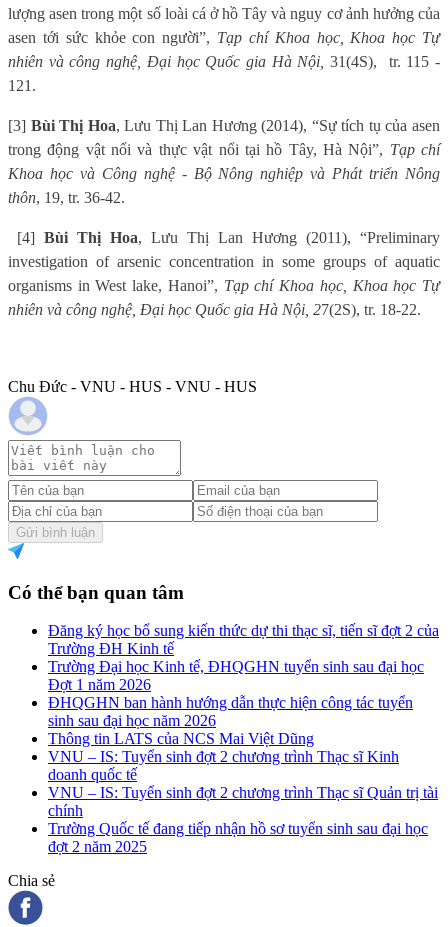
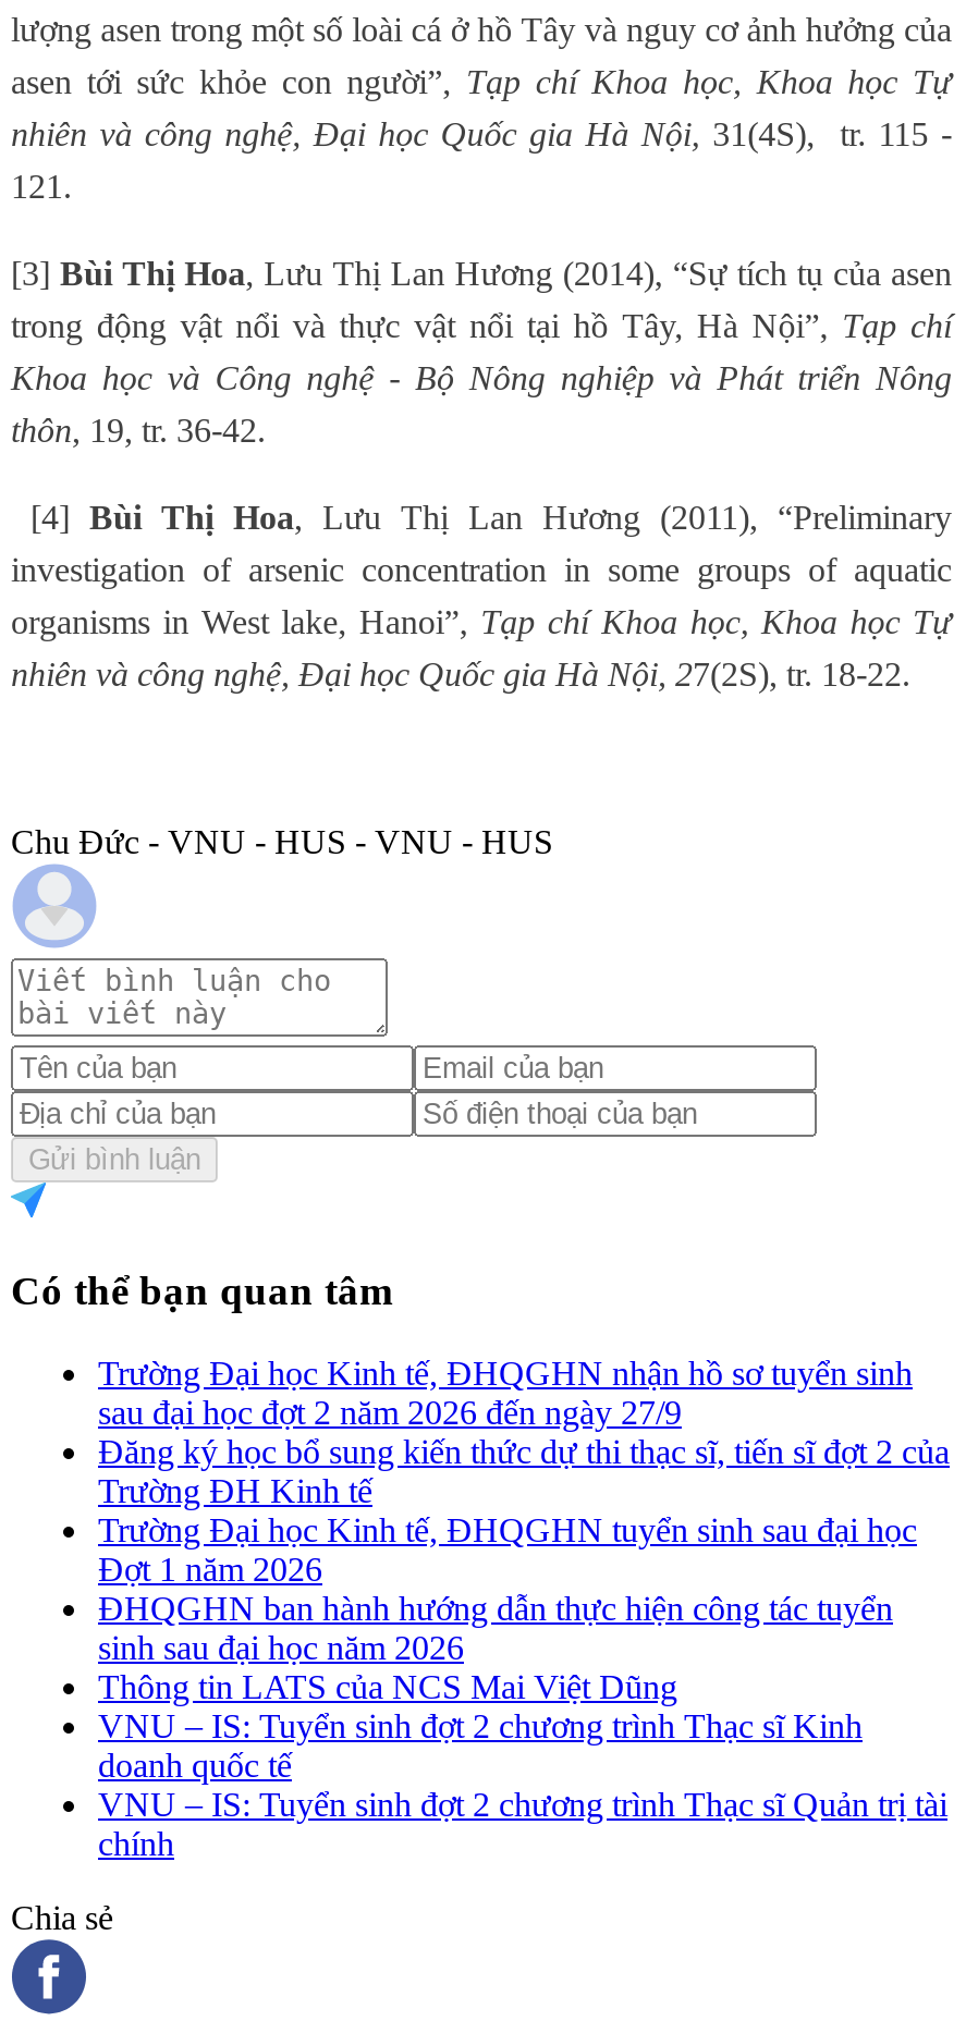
+ Trường Đại học Kinh tế, ĐHQGHN nhận hồ sơ tuyển sinh
+ sau đại học đợt 2 năm 2026 đến ngày 27/9

moved down: Đăng ký học bổ sung kiến thức dự thi thạc sĩ, tiến sĩ đợt 2 của | Trường ĐH Kinh tế | Trường Đại học Kinh tế, ĐHQGHN tuyển sinh sau đại học | ... | VNU – IS: Tuyển sinh đợt 2 chương trình Thạc sĩ Quản trị tài | chính

- Trường Quốc tế đang tiếp nhận hồ sơ tuyển sinh sau đại học
- đợt 2 năm 2025
